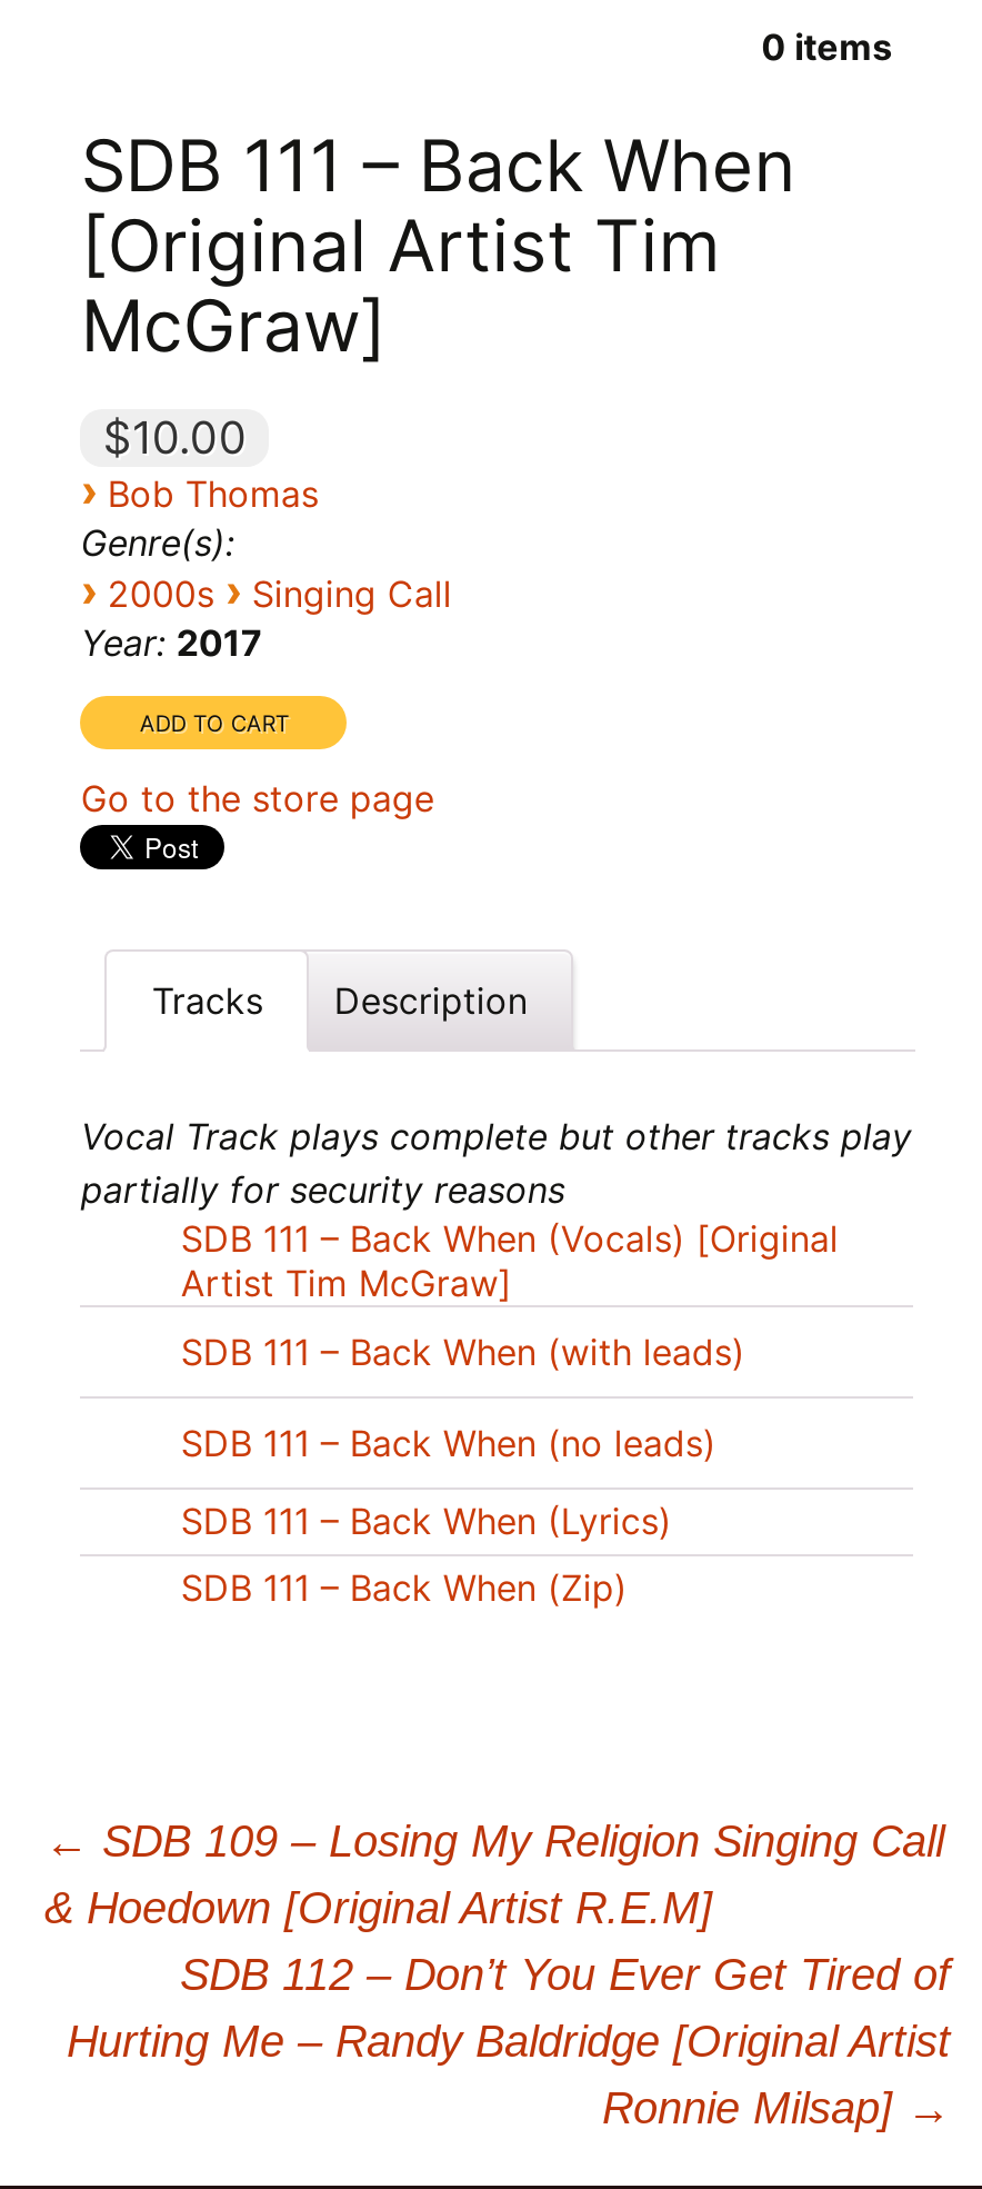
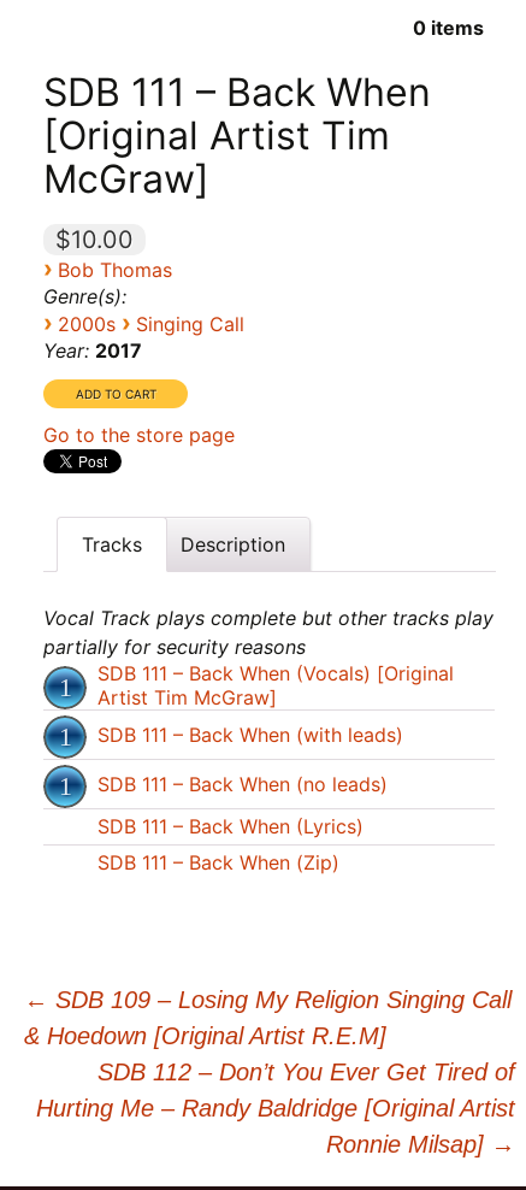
+ [image]
